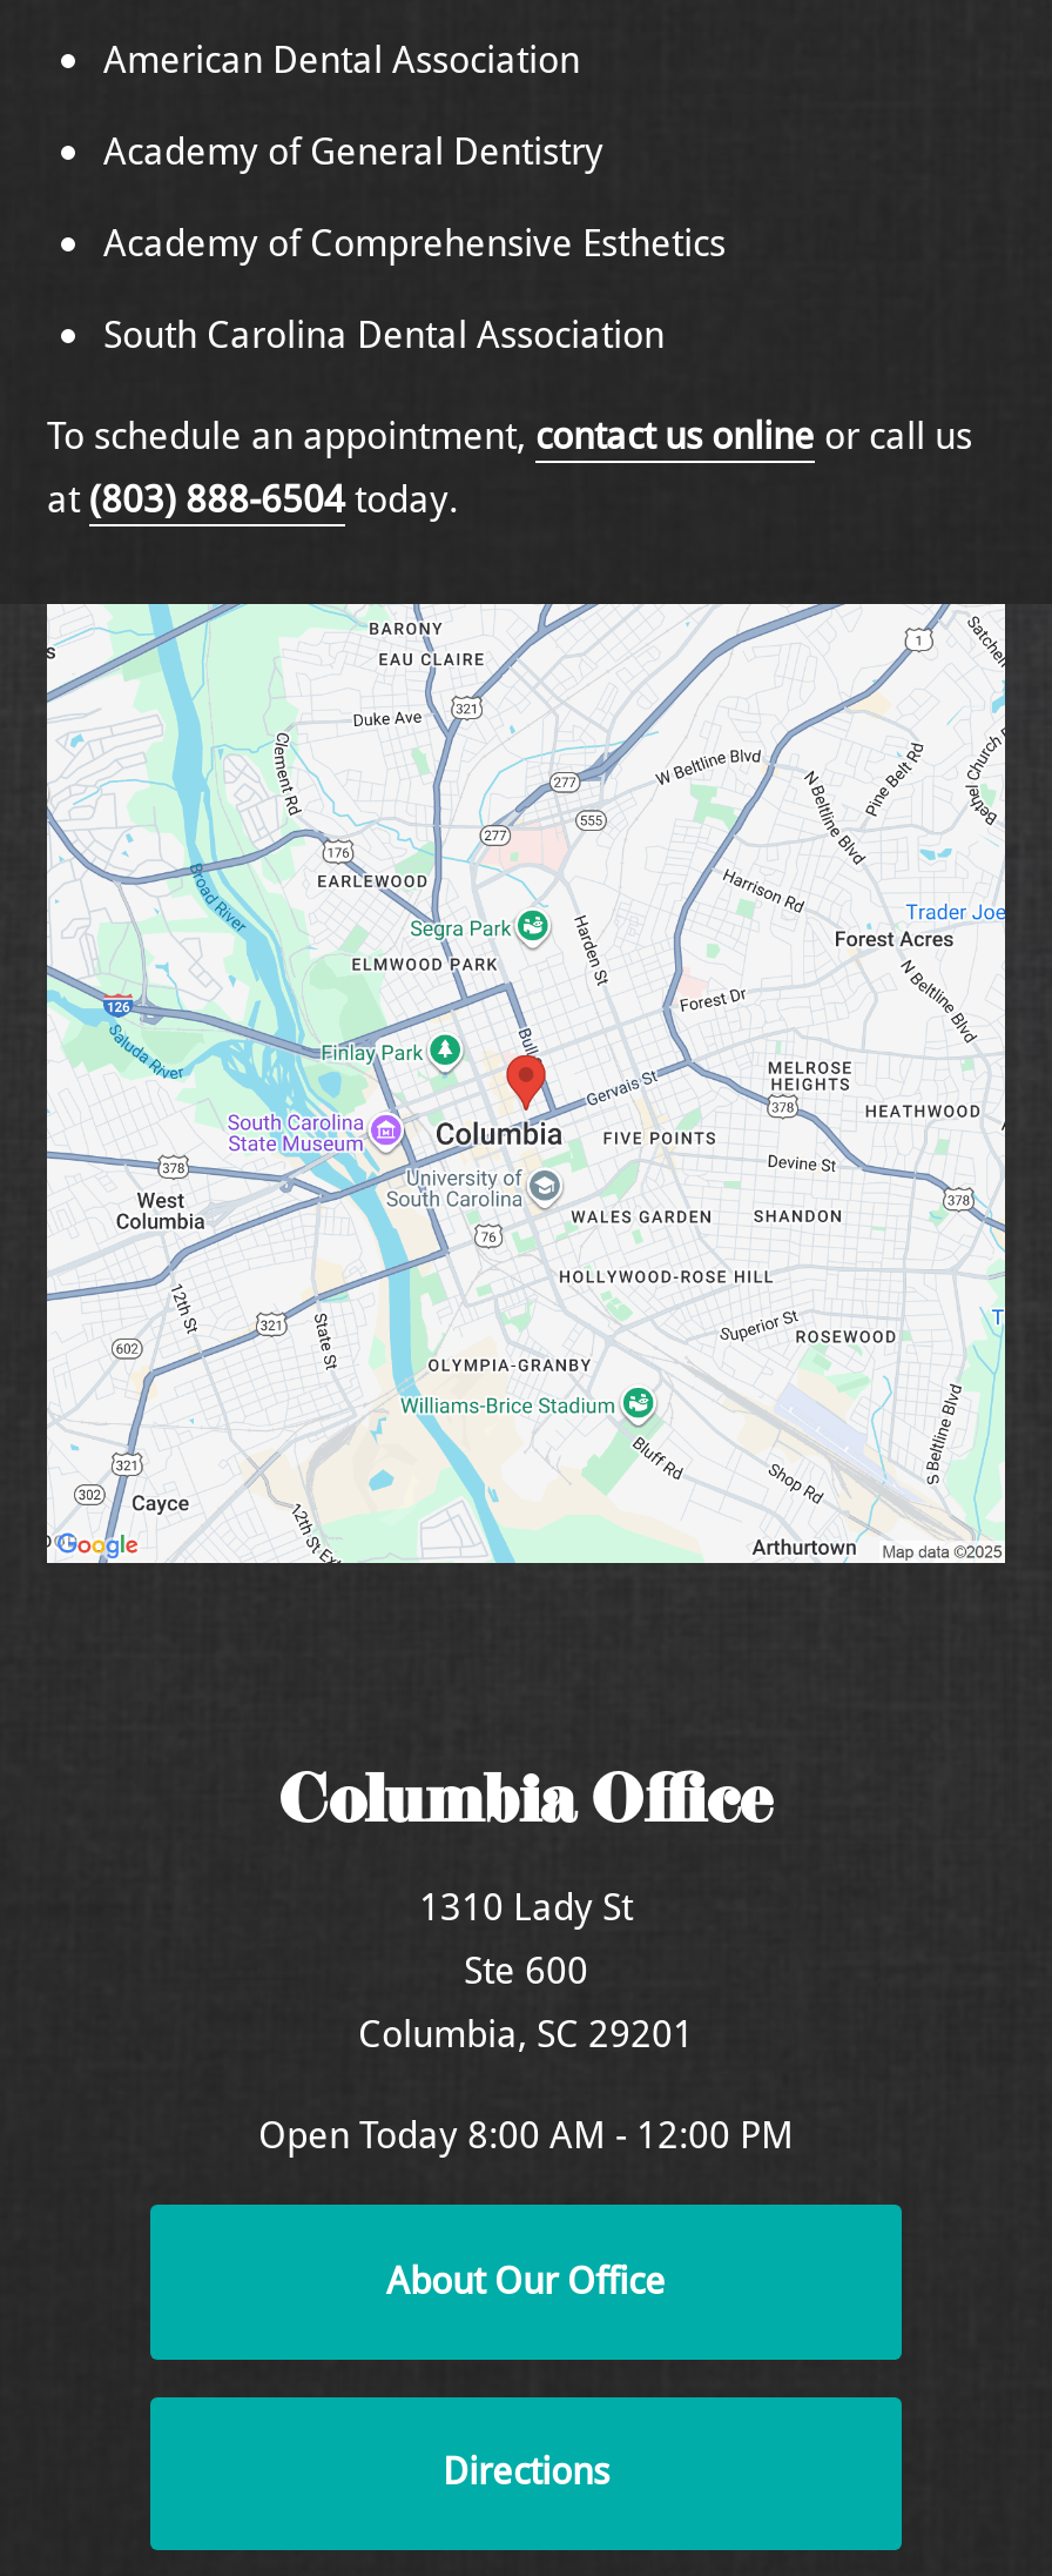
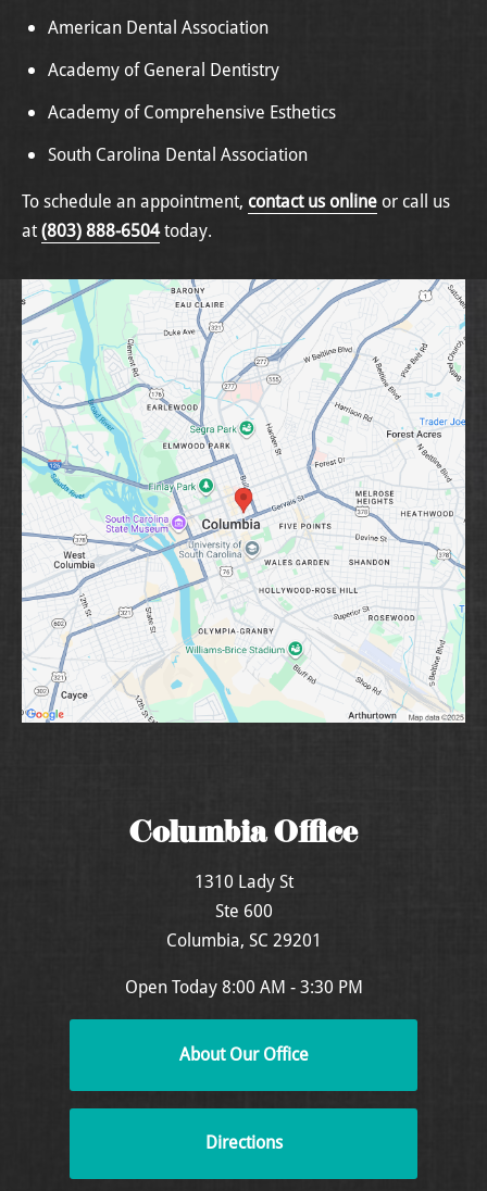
- Open Today 8:00 AM - 12:00 PM
+ Open Today 8:00 AM - 3:30 PM
